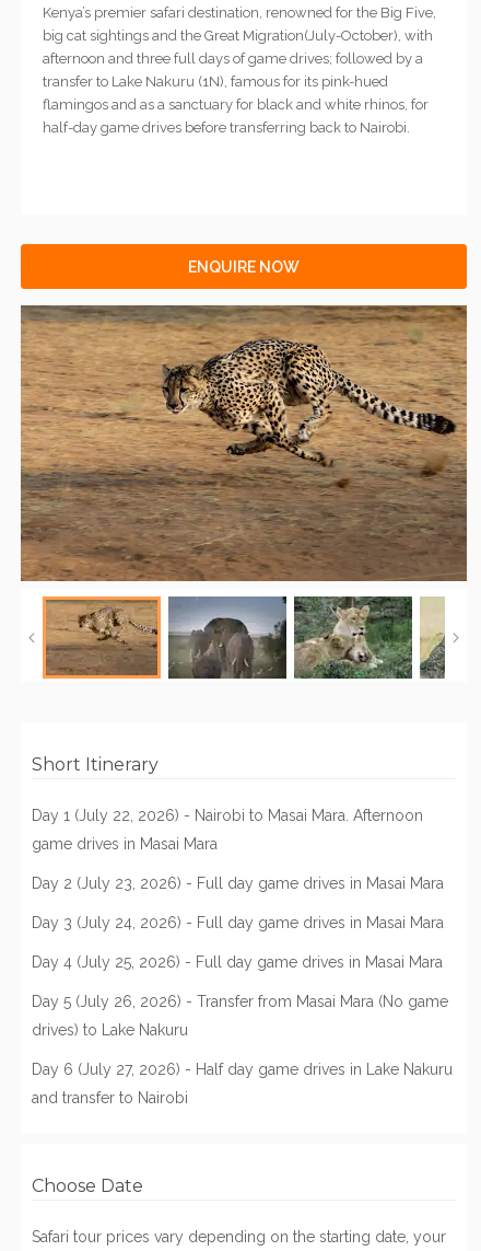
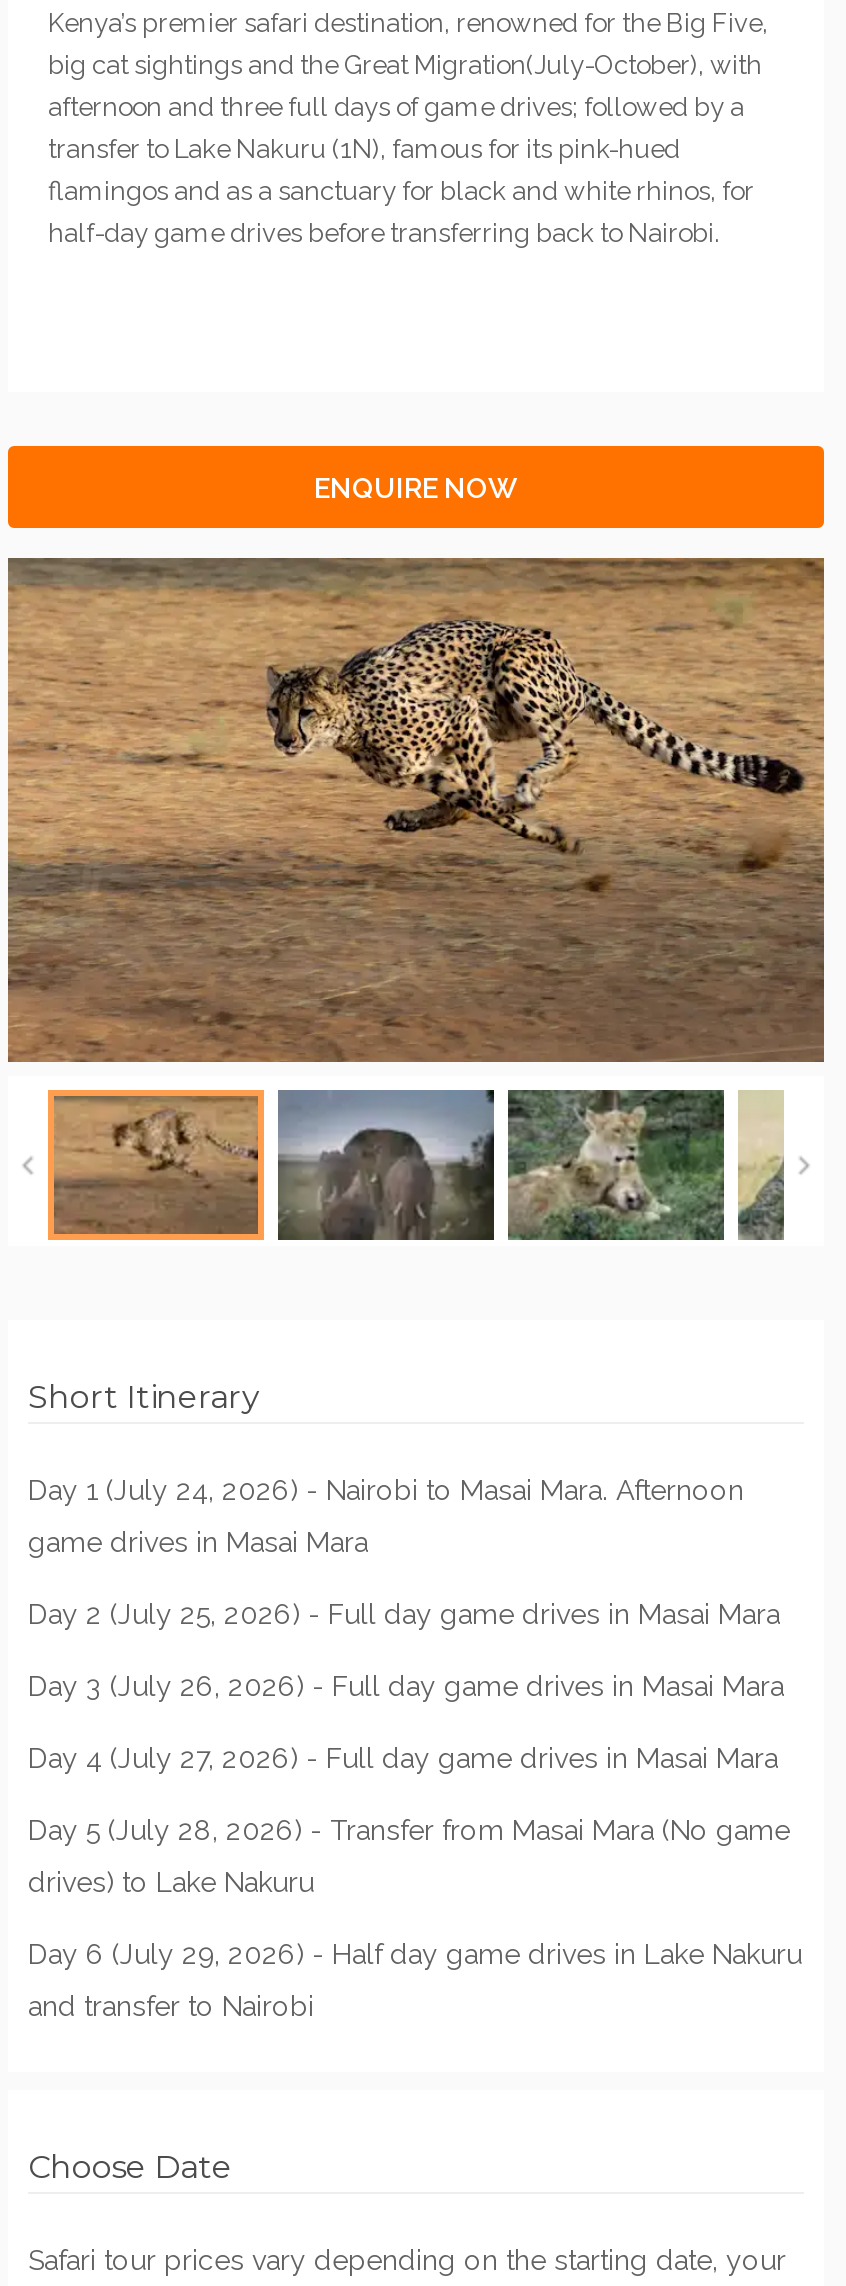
- Day 1 (July 22, 2026) - Nairobi to Masai Mara. Afternoon
+ Day 1 (July 24, 2026) - Nairobi to Masai Mara. Afternoon

- Day 2 (July 23, 2026) - Full day game drives in Masai Mara
+ Day 2 (July 25, 2026) - Full day game drives in Masai Mara

- Day 3 (July 24, 2026) - Full day game drives in Masai Mara
+ Day 3 (July 26, 2026) - Full day game drives in Masai Mara

- Day 4 (July 25, 2026) - Full day game drives in Masai Mara
+ Day 4 (July 27, 2026) - Full day game drives in Masai Mara

- Day 5 (July 26, 2026) - Transfer from Masai Mara (No game
+ Day 5 (July 28, 2026) - Transfer from Masai Mara (No game

- Day 6 (July 27, 2026) - Half day game drives in Lake Nakuru
+ Day 6 (July 29, 2026) - Half day game drives in Lake Nakuru
